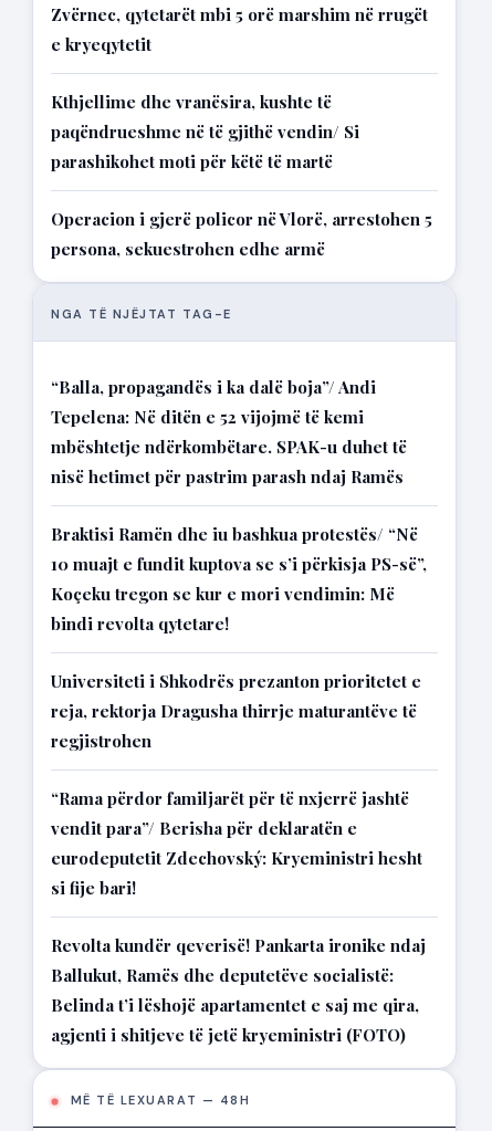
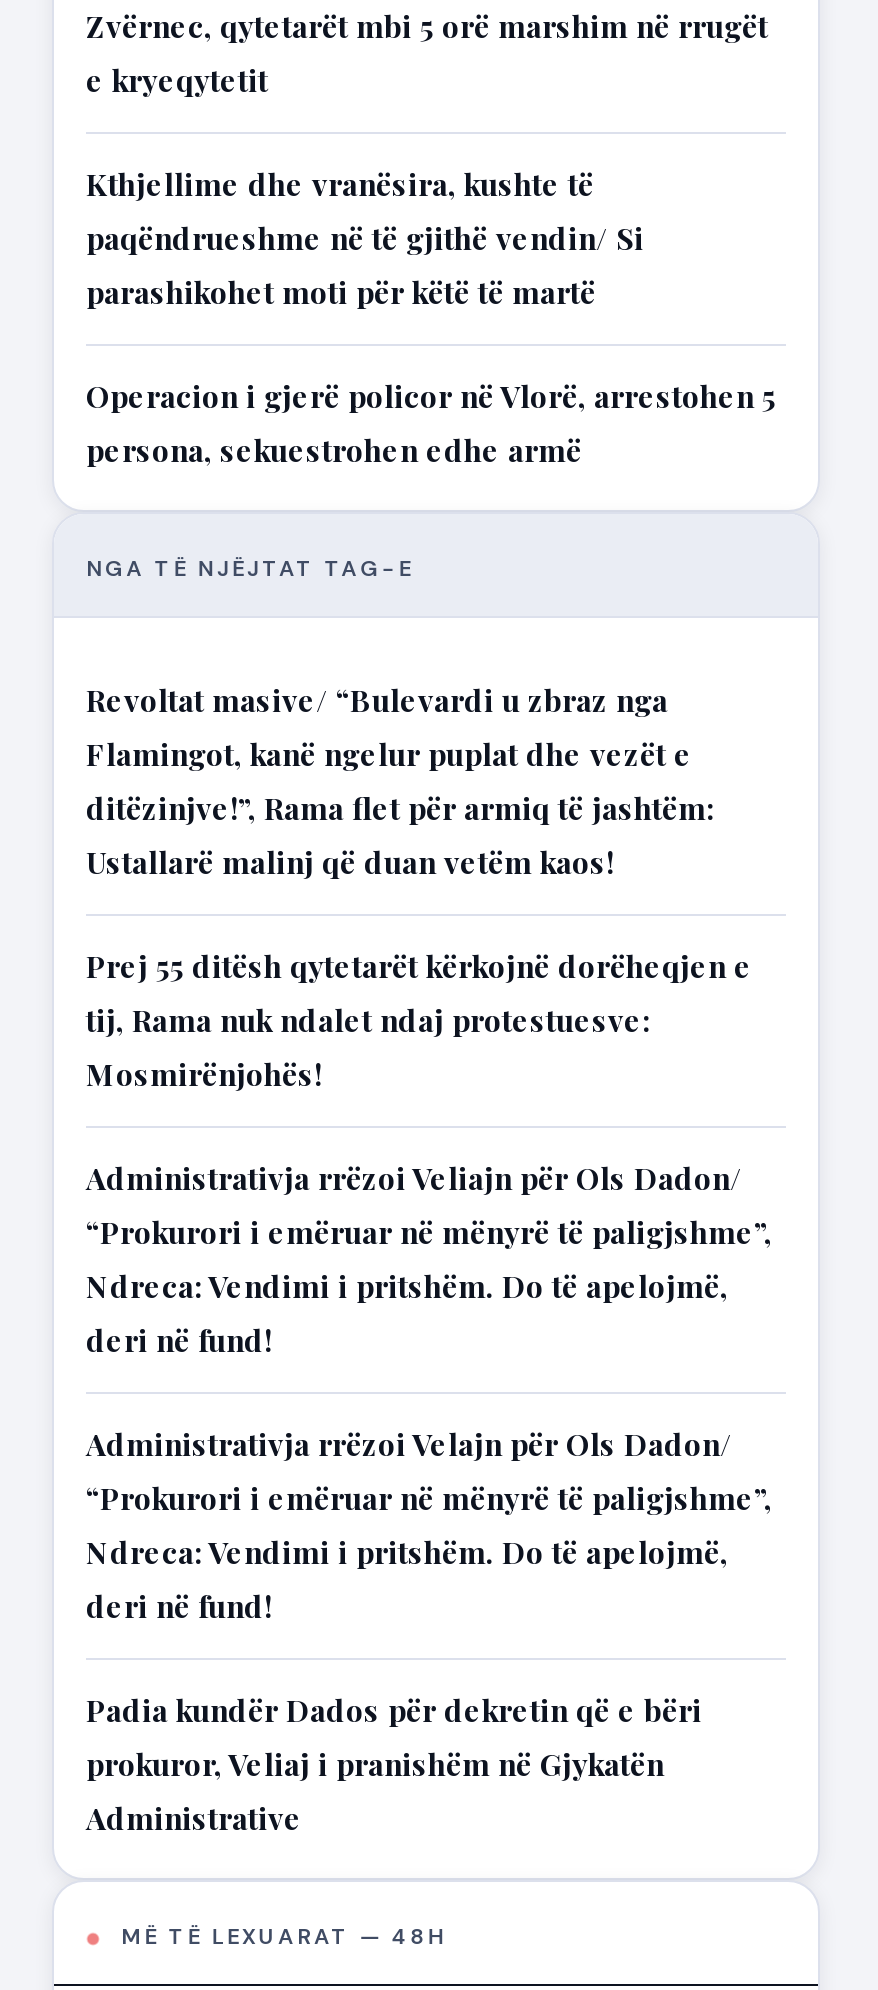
- “Balla, propagandës i ka dalë boja”/ Andi
- Tepelena: Në ditën e 52 vijojmë të kemi
- mbështetje ndërkombëtare. SPAK-u duhet të
- nisë hetimet për pastrim parash ndaj Ramës
+ Revoltat masive/ “Bulevardi u zbraz nga
+ Flamingot, kanë ngelur puplat dhe vezët e
+ ditëzinjve!”, Rama flet për armiq të jashtëm:
+ Ustallarë malinj që duan vetëm kaos!

- Braktisi Ramën dhe iu bashkua protestës/ “Në
- 10 muajt e fundit kuptova se s’i përkisja PS-së”,
- Koçeku tregon se kur e mori vendimin: Më
- bindi revolta qytetare!
+ Prej 55 ditësh qytetarët kërkojnë dorëheqjen e
+ tij, Rama nuk ndalet ndaj protestuesve:
+ Mosmirënjohës!

- Universiteti i Shkodrës prezanton prioritetet e
- reja, rektorja Dragusha thirrje maturantëve të
- regjistrohen
+ Administrativja rrëzoi Veliajn për Ols Dadon/
+ “Prokurori i emëruar në mënyrë të paligjshme”,
+ Ndreca: Vendimi i pritshëm. Do të apelojmë,
+ deri në fund!

- “Rama përdor familjarët për të nxjerrë jashtë
- vendit para”/ Berisha për deklaratën e
- eurodeputetit Zdechovský: Kryeministri hesht
- si fije bari!
+ Administrativja rrëzoi Velajn për Ols Dadon/
+ “Prokurori i emëruar në mënyrë të paligjshme”,
+ Ndreca: Vendimi i pritshëm. Do të apelojmë,
+ deri në fund!

- Revolta kundër qeverisë! Pankarta ironike ndaj
- Ballukut, Ramës dhe deputetëve socialistë:
- Belinda t’i lëshojë apartamentet e saj me qira,
- agjenti i shitjeve të jetë kryeministri (FOTO)
+ Padia kundër Dados për dekretin që e bëri
+ prokuror, Veliaj i pranishëm në Gjykatën
+ Administrative
